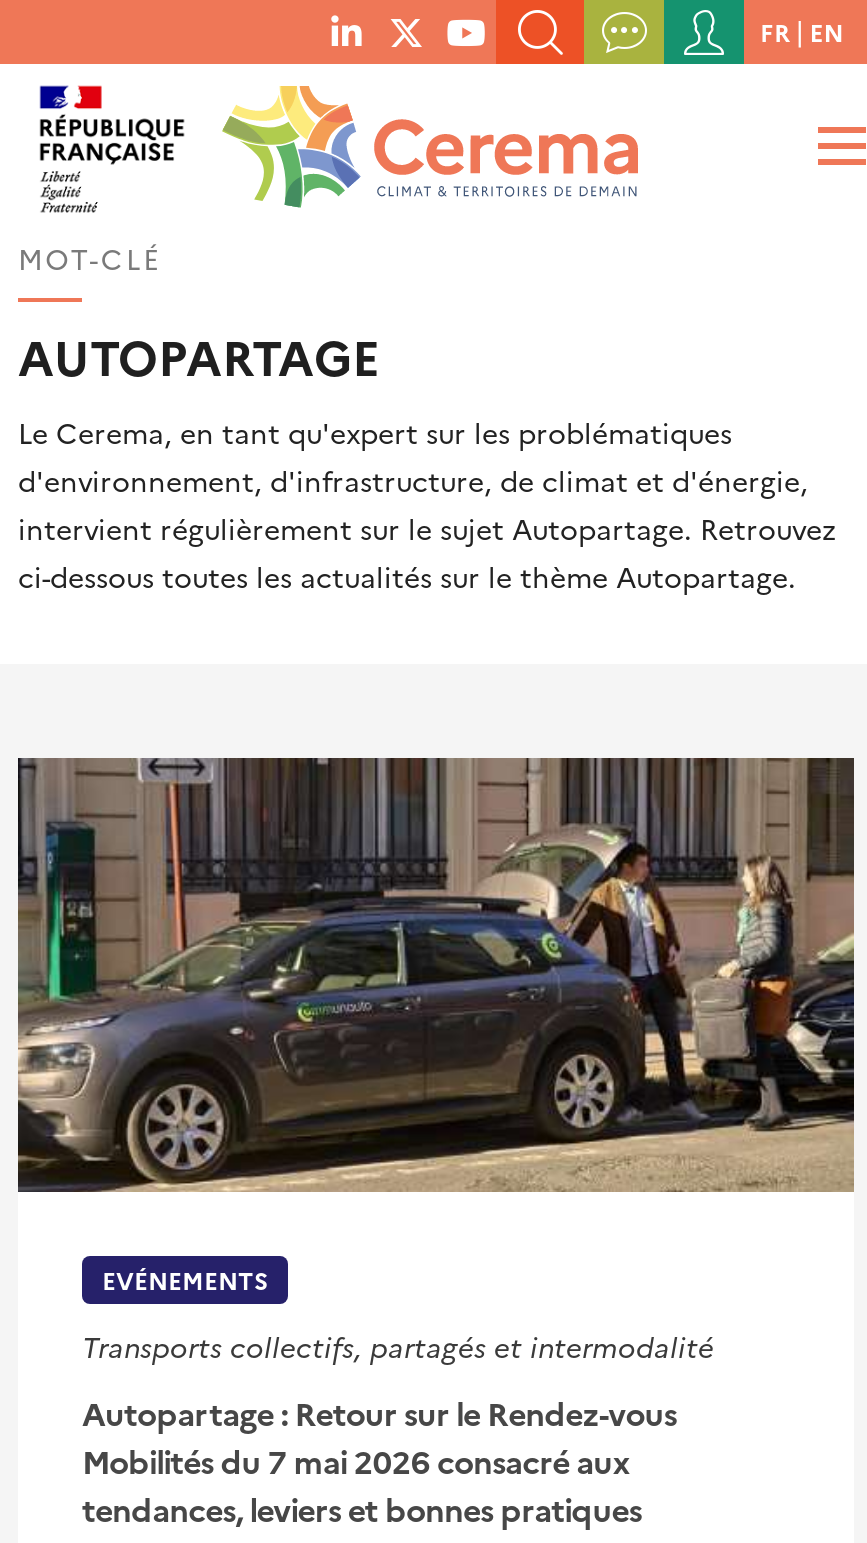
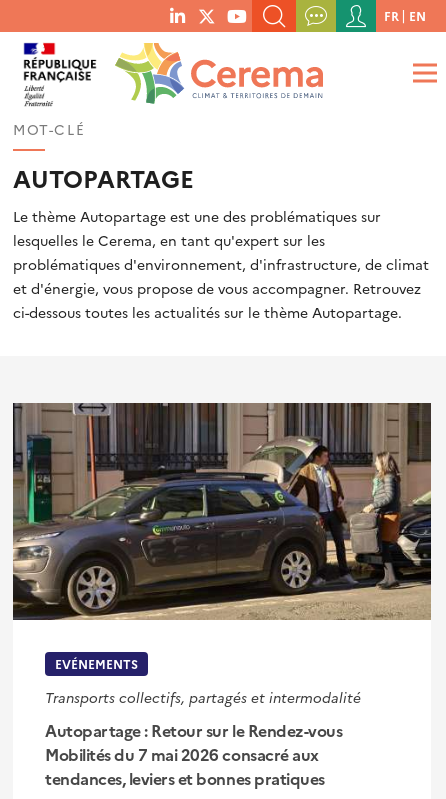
- Le Cerema, en tant qu'expert sur les problématiques
- d'environnement, d'infrastructure, de climat et d'énergie,
- intervient régulièrement sur le sujet Autopartage. Retrouvez
+ Le thème Autopartage est une des problématiques sur
+ lesquelles le Cerema, en tant qu'expert sur les
+ problématiques d'environnement, d'infrastructure, de climat
+ et d'énergie, vous propose de vous accompagner. Retrouvez
